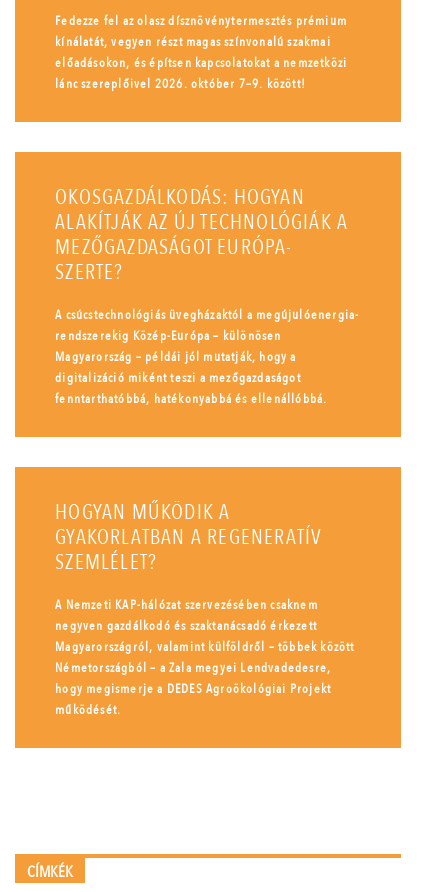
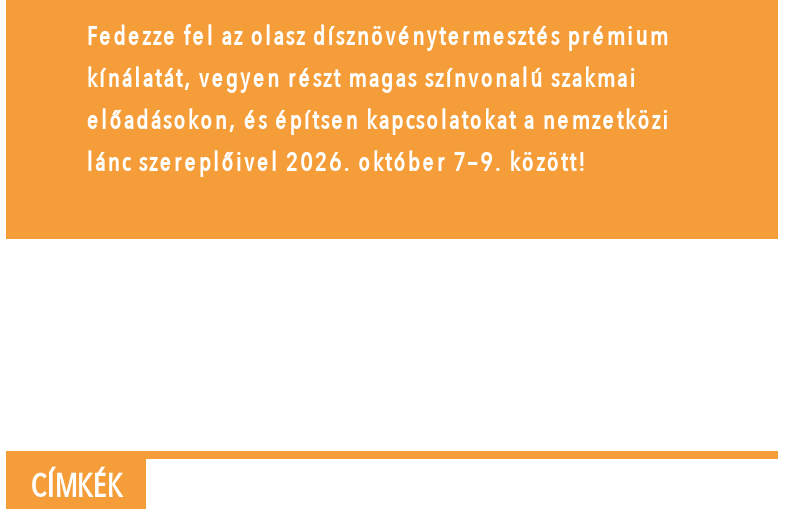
- OKOSGAZDÁLKODÁS: HOGYAN
- ALAKÍTJÁK AZ ÚJ TECHNOLÓGIÁK A
- MEZŐGAZDASÁGOT EURÓPA-
- SZERTE?
- A csúcstechnológiás üvegházaktól a megújulóenergia-
- rendszerekig Közép-Európa – különösen
- Magyarország – példái jól mutatják, hogy a
- digitalizáció miként teszi a mezőgazdaságot
- fenntarthatóbbá, hatékonyabbá és ellenállóbbá.

- HOGYAN MŰKÖDIK A
- GYAKORLATBAN A REGENERATÍV
- SZEMLÉLET?
- A Nemzeti KAP-hálózat szervezésében csaknem
- negyven gazdálkodó és szaktanácsadó érkezett
- Magyarországról, valamint külföldről – többek között
- Németországból – a Zala megyei Lendvadedesre,
- hogy megismerje a DEDES Agroökológiai Projekt
- működését.
